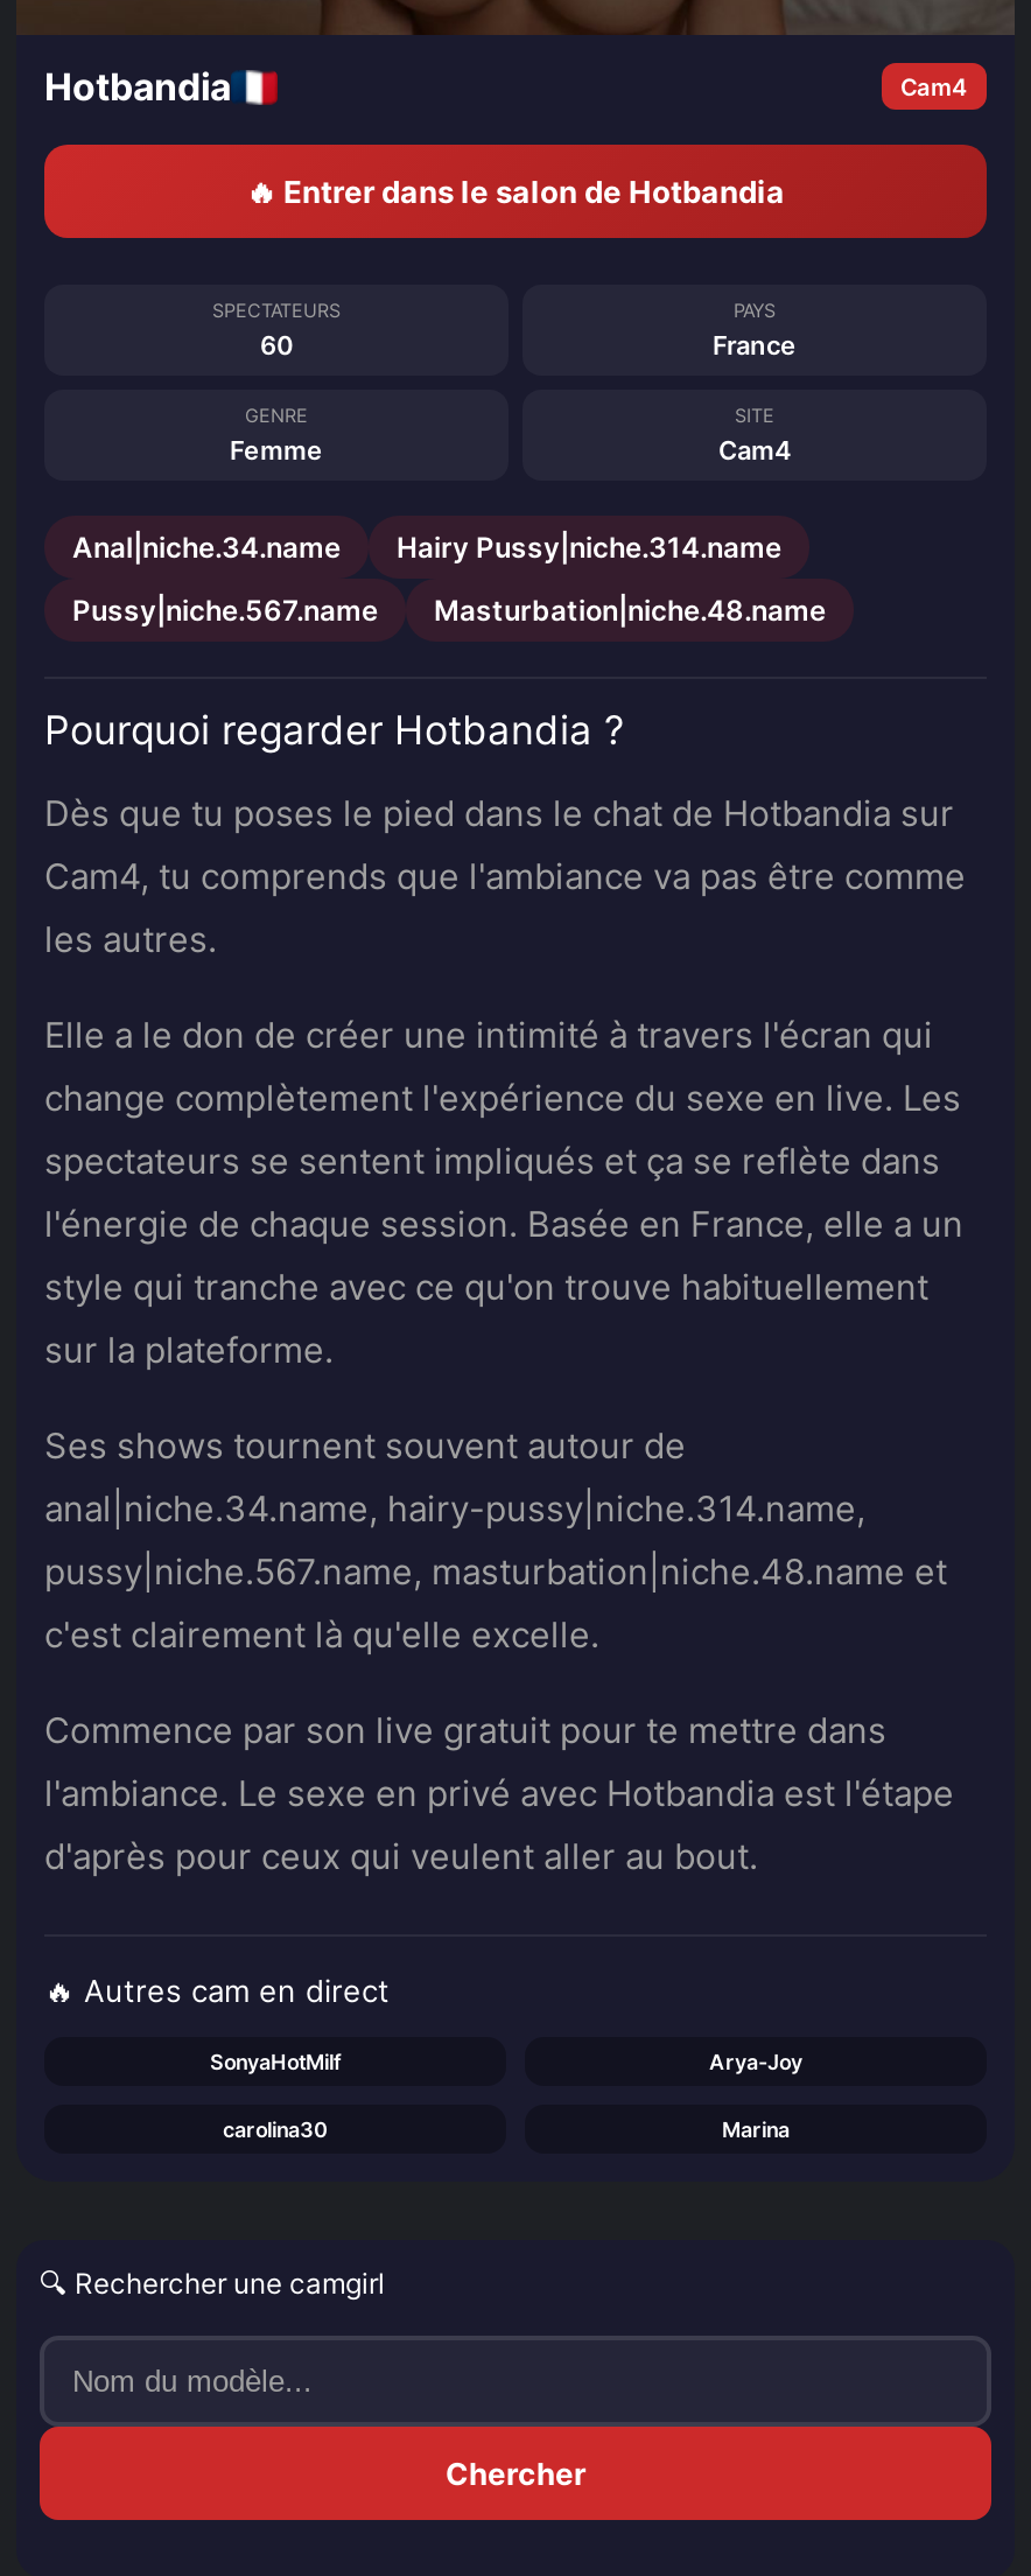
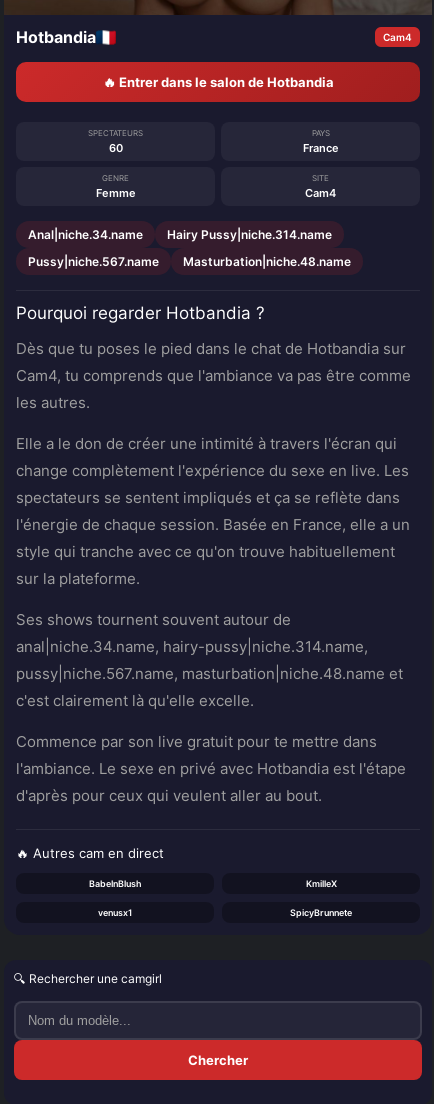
- SonyaHotMilf
- Arya-Joy
+ BabeInBlush
+ KmilleX

- carolina30
- Marina
+ venusx1
+ SpicyBrunnete
